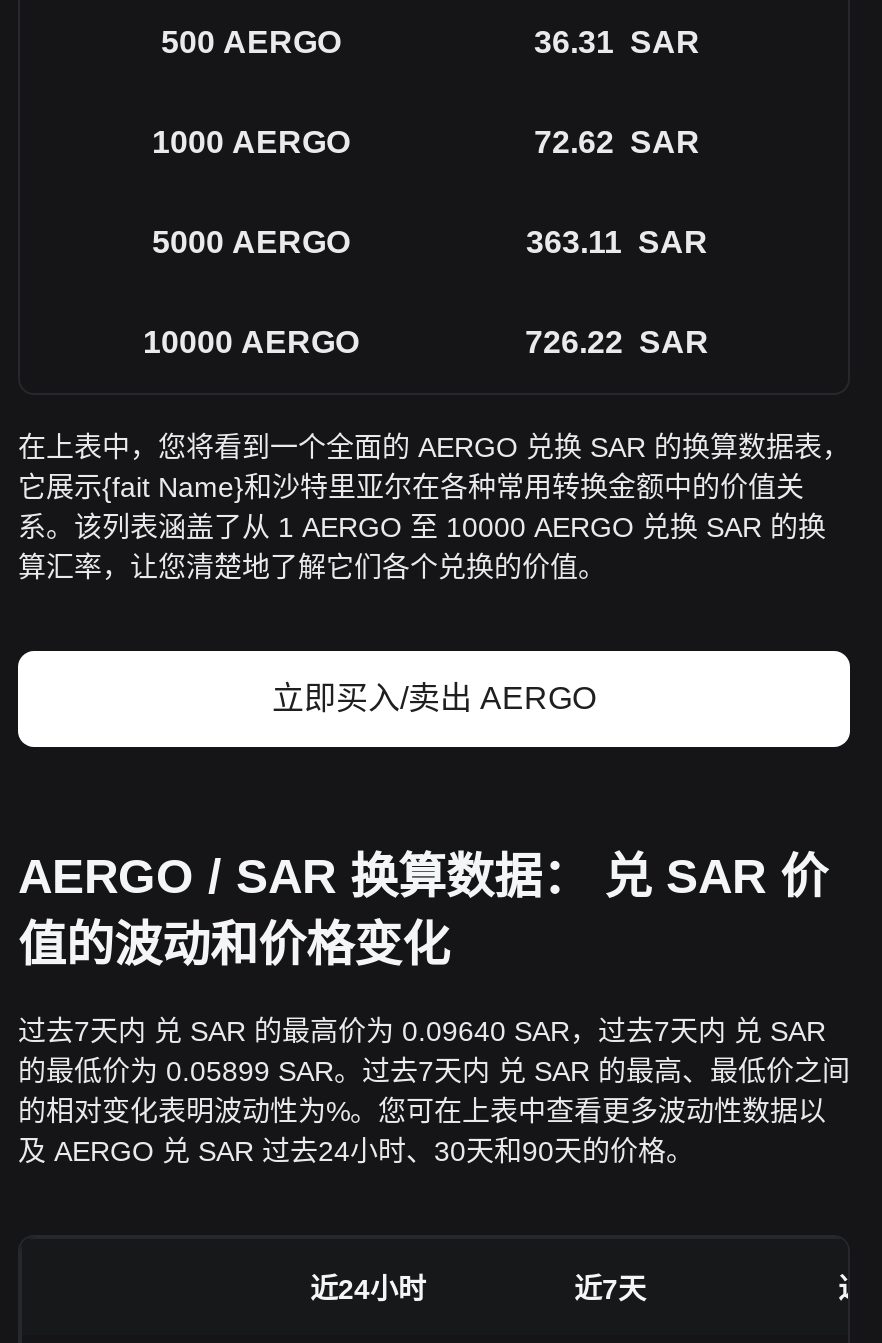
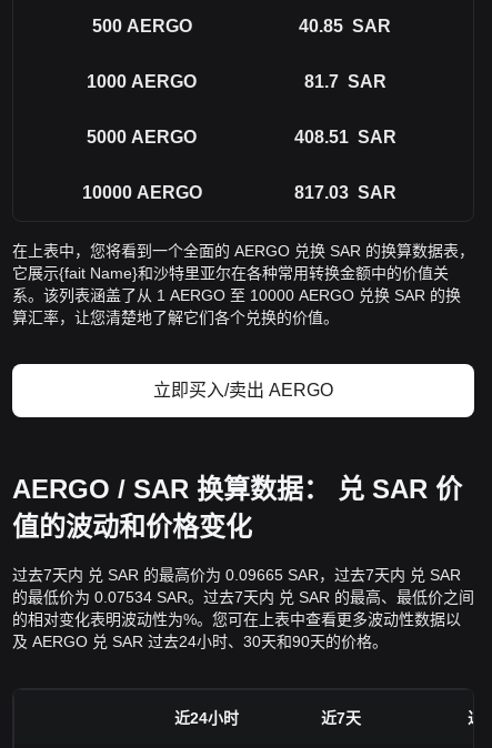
- 36.31 SAR
+ 40.85 SAR

- 72.62 SAR
+ 81.7 SAR

- 363.11 SAR
+ 408.51 SAR

- 726.22 SAR
+ 817.03 SAR

- 过去7天内 兑 SAR 的最高价为 0.09640 SAR，过去7天内 兑 SAR
+ 过去7天内 兑 SAR 的最高价为 0.09665 SAR，过去7天内 兑 SAR

- 的最低价为 0.05899 SAR。过去7天内 兑 SAR 的最高、最低价之间
+ 的最低价为 0.07534 SAR。过去7天内 兑 SAR 的最高、最低价之间
